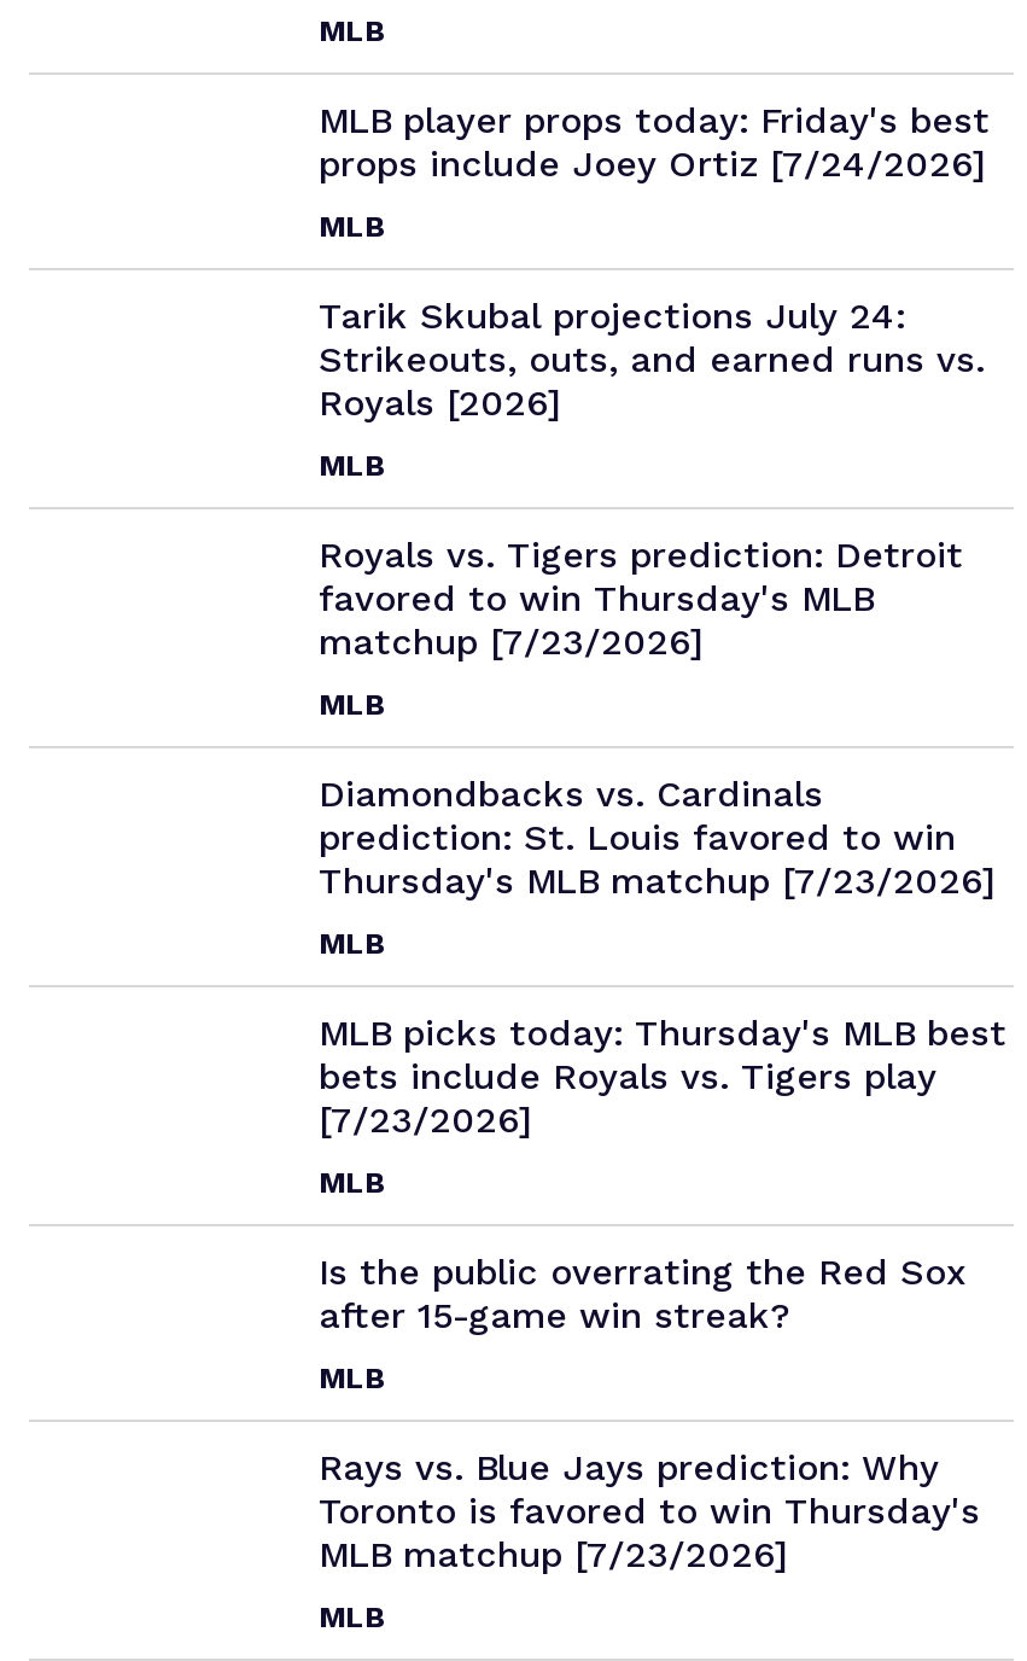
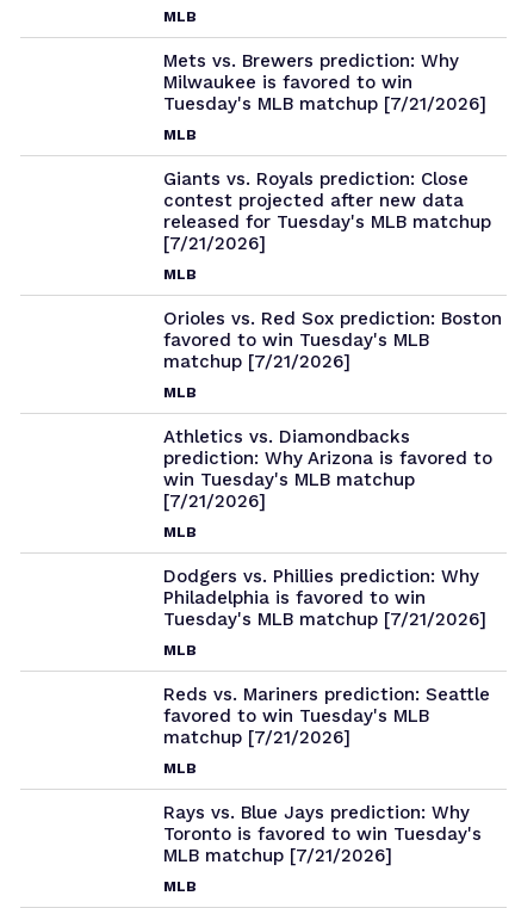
- MLB player props today: Friday's best
- props include Joey Ortiz [7/24/2026]
+ Mets vs. Brewers prediction: Why
+ Milwaukee is favored to win
+ Tuesday's MLB matchup [7/21/2026]

- Tarik Skubal projections July 24:
- Strikeouts, outs, and earned runs vs.
- Royals [2026]
+ Giants vs. Royals prediction: Close
+ contest projected after new data
+ released for Tuesday's MLB matchup
+ [7/21/2026]

- Royals vs. Tigers prediction: Detroit
- favored to win Thursday's MLB
- matchup [7/23/2026]
+ Orioles vs. Red Sox prediction: Boston
+ favored to win Tuesday's MLB
+ matchup [7/21/2026]

- Diamondbacks vs. Cardinals
- prediction: St. Louis favored to win
- Thursday's MLB matchup [7/23/2026]
+ Athletics vs. Diamondbacks
+ prediction: Why Arizona is favored to
+ win Tuesday's MLB matchup
+ [7/21/2026]

- MLB picks today: Thursday's MLB best
- bets include Royals vs. Tigers play
- [7/23/2026]
+ Dodgers vs. Phillies prediction: Why
+ Philadelphia is favored to win
+ Tuesday's MLB matchup [7/21/2026]

- Is the public overrating the Red Sox
- after 15-game win streak?
+ Reds vs. Mariners prediction: Seattle
+ favored to win Tuesday's MLB
+ matchup [7/21/2026]

- Toronto is favored to win Thursday's
+ Toronto is favored to win Tuesday's

- MLB matchup [7/23/2026]
+ MLB matchup [7/21/2026]
